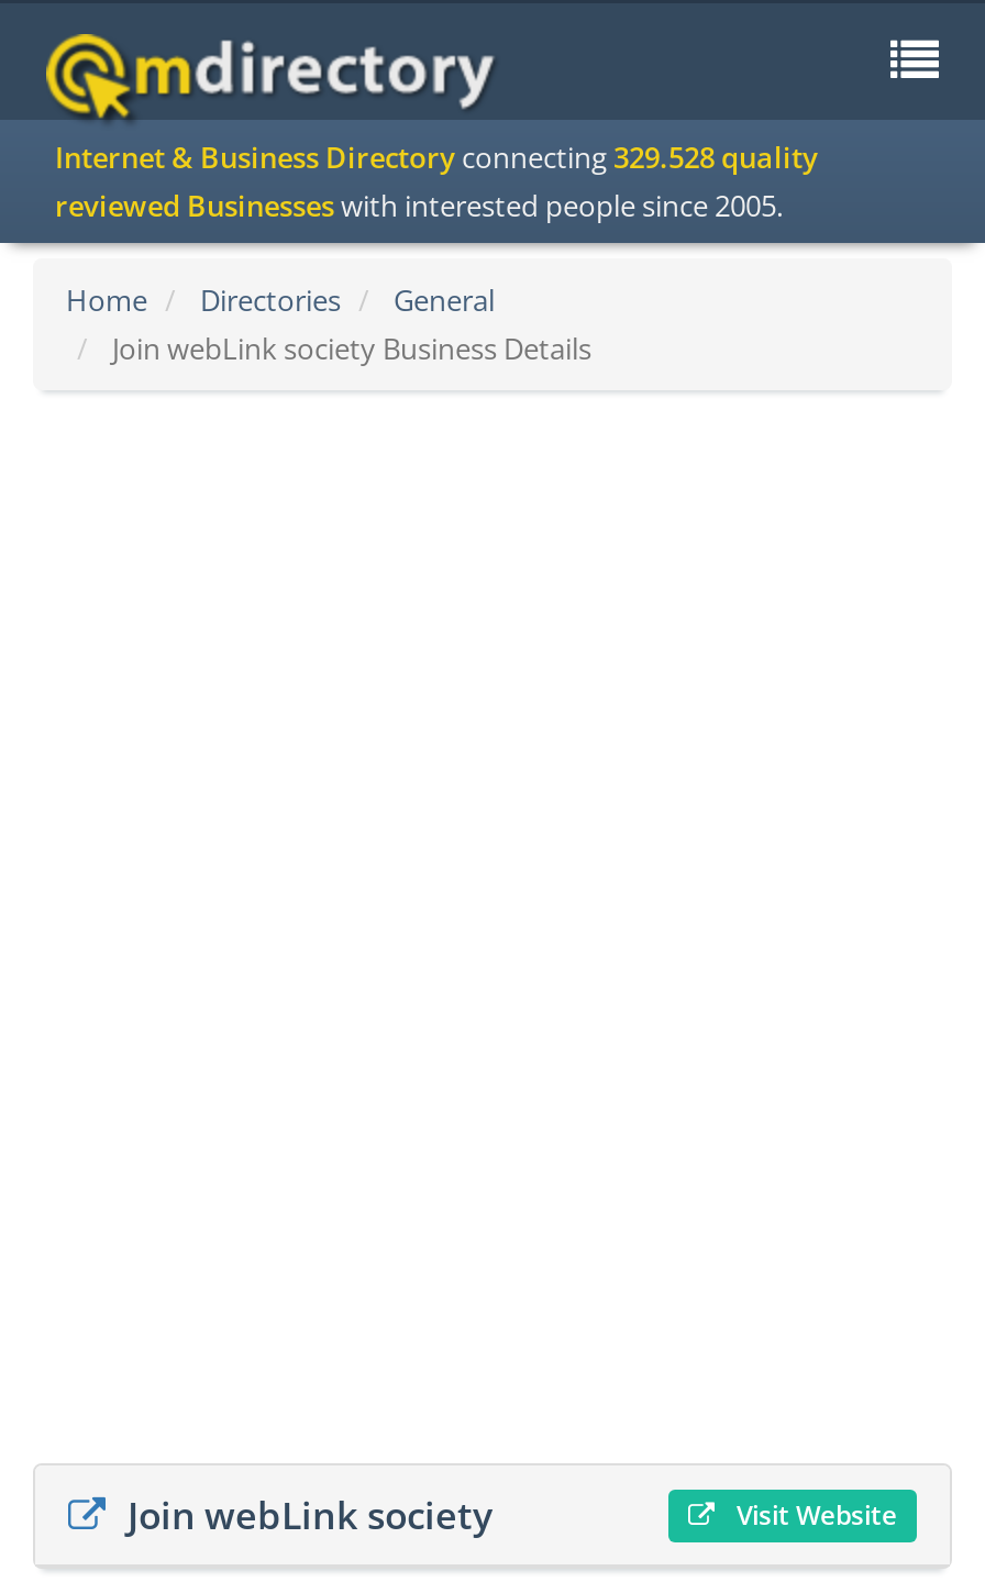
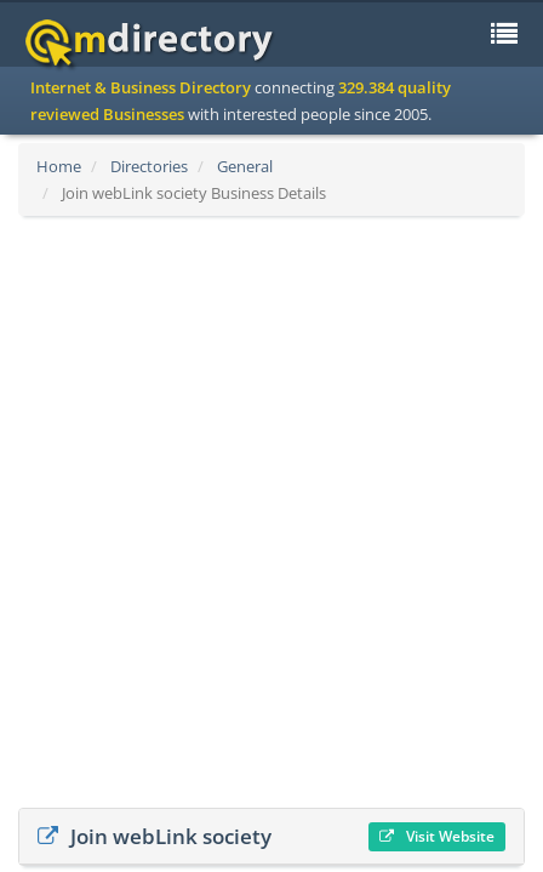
- Internet & Business Directory connecting 329.528 quality
+ Internet & Business Directory connecting 329.384 quality
